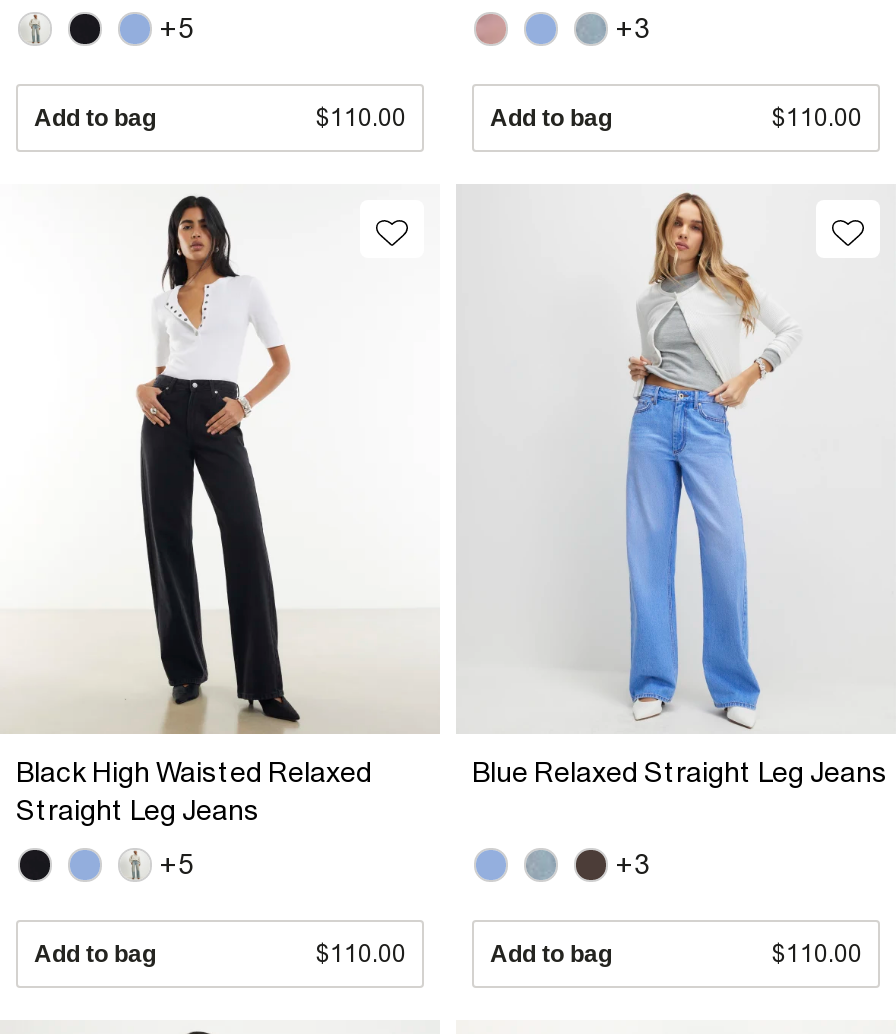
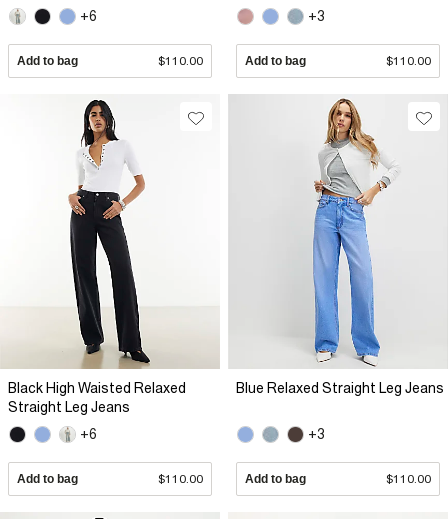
- +5
+ +6

- +5
+ +6
